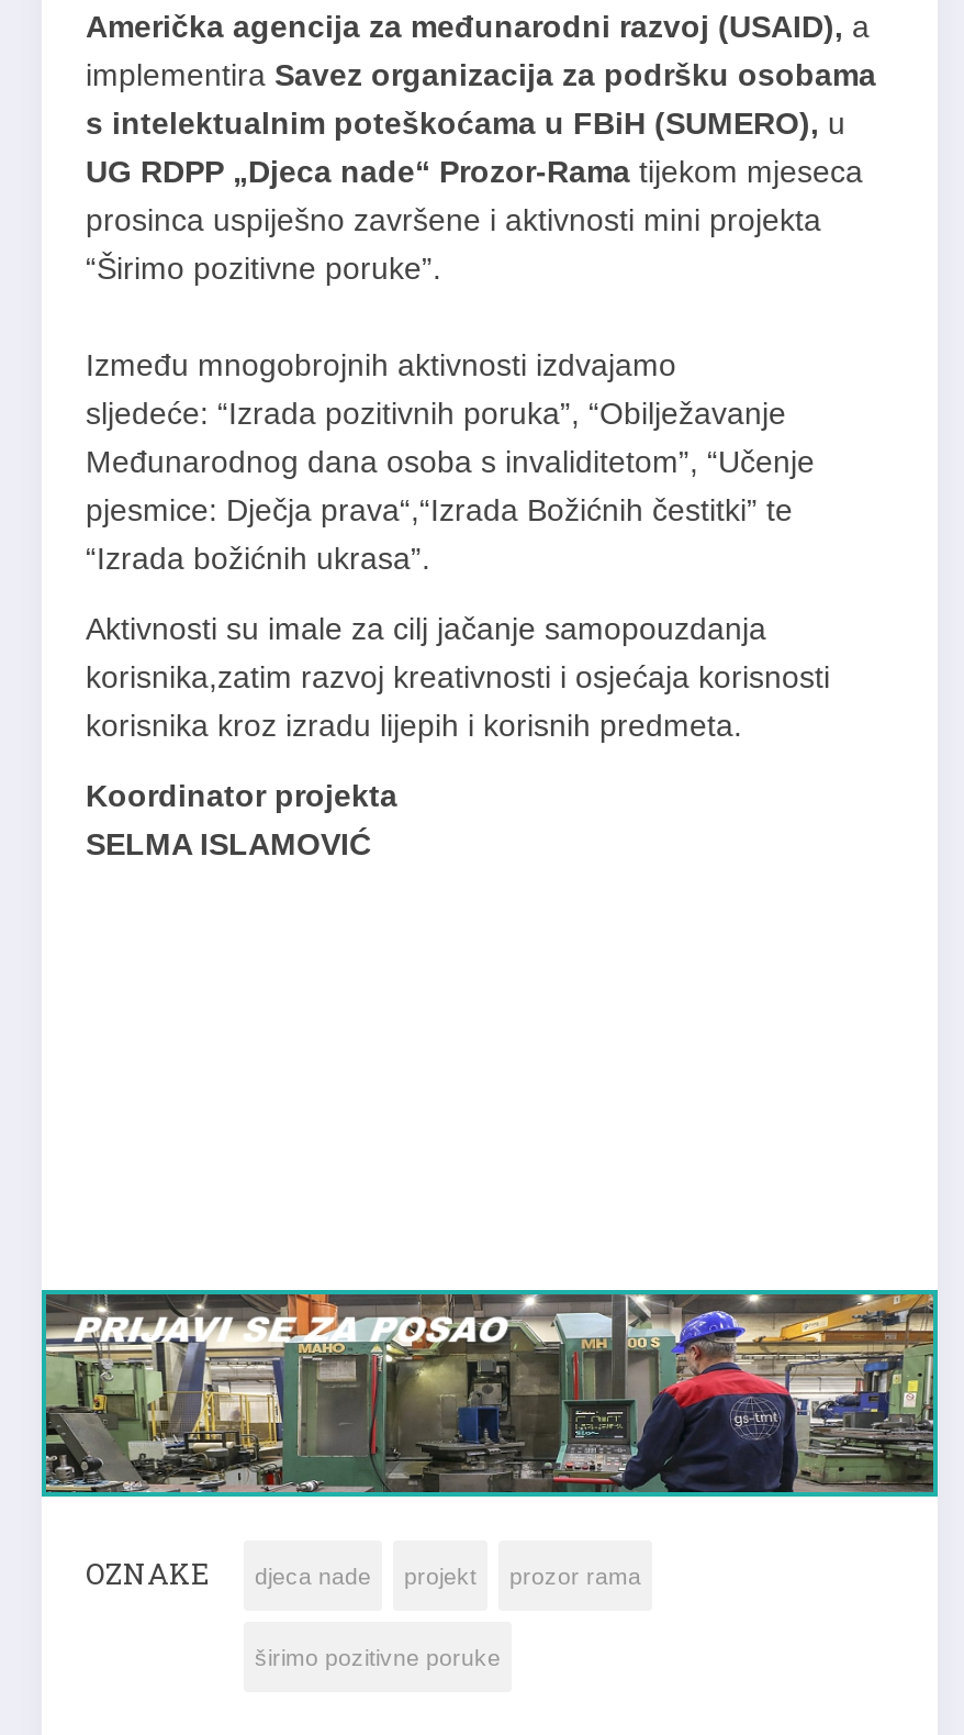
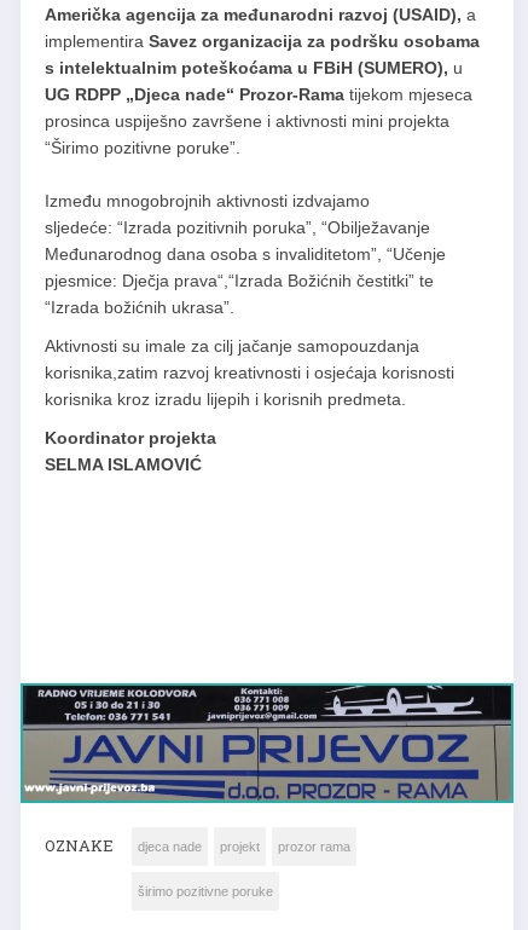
- [image]
+ [image]
